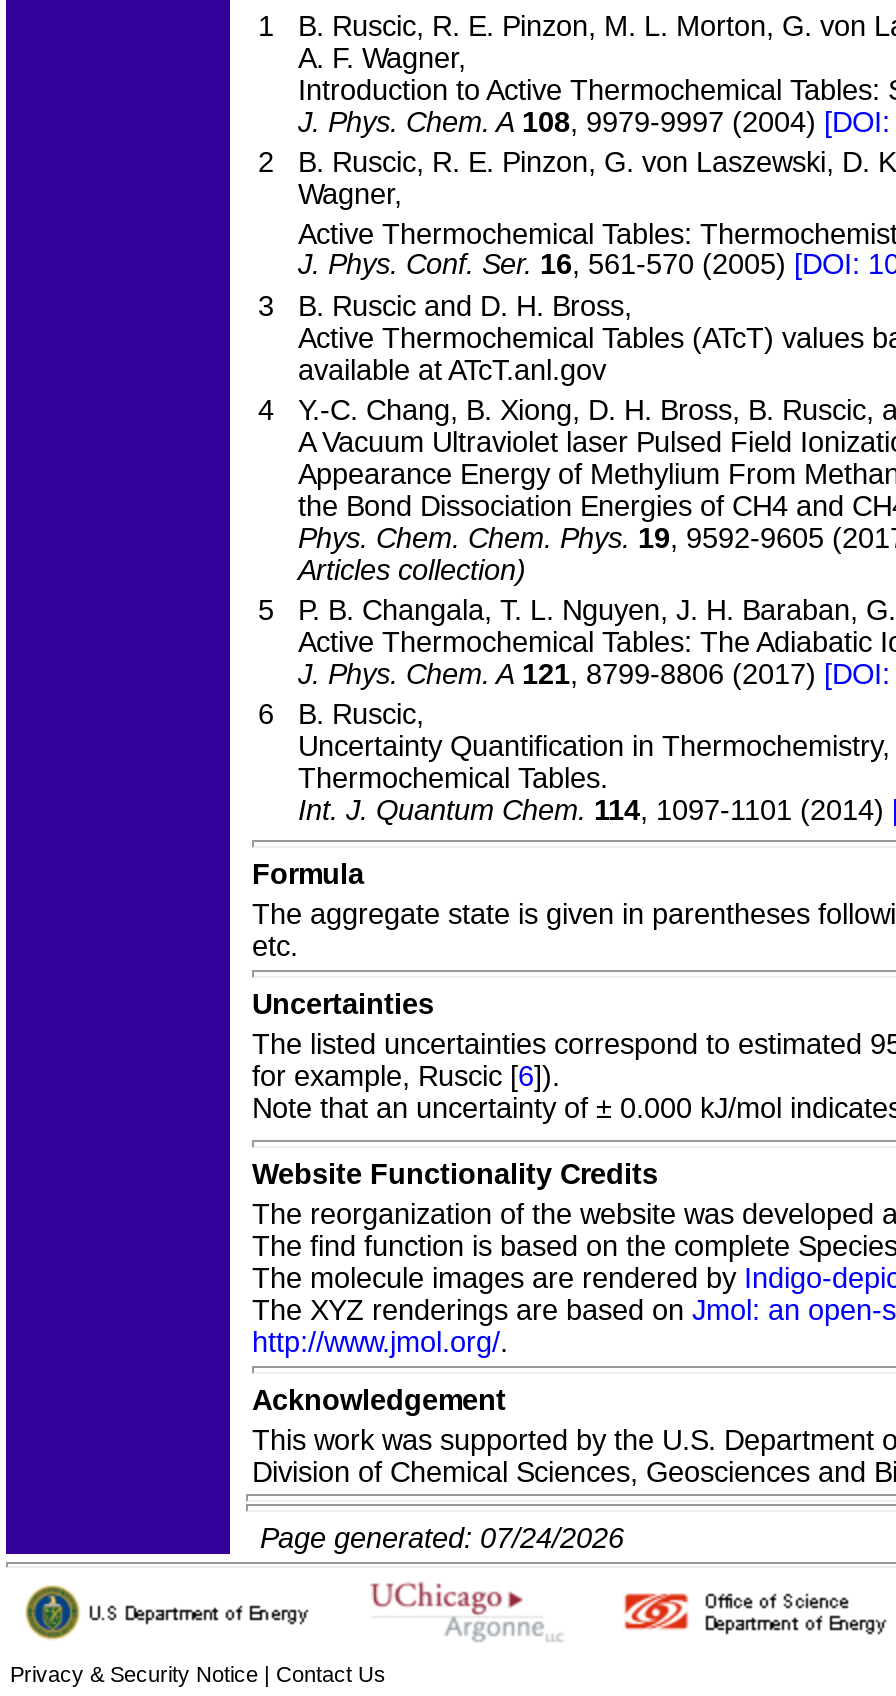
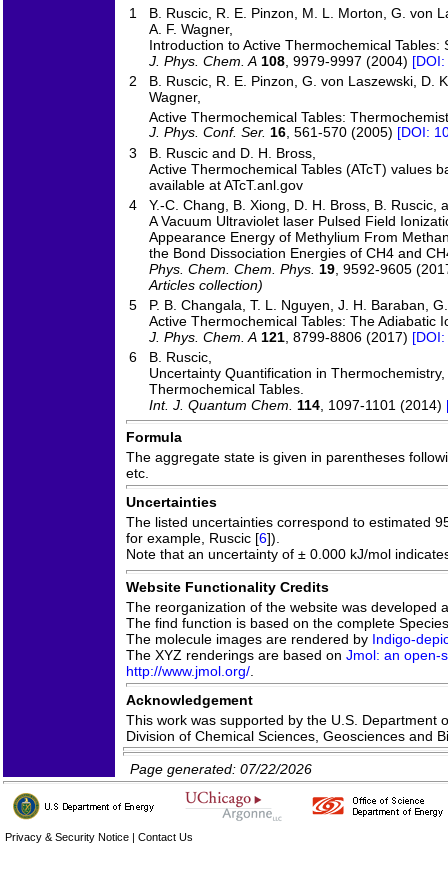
- Page generated: 07/24/2026
+ Page generated: 07/22/2026
